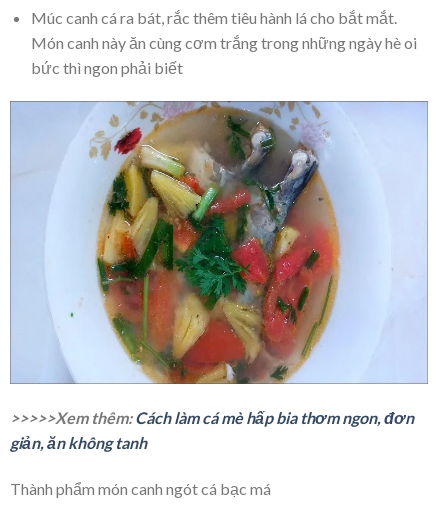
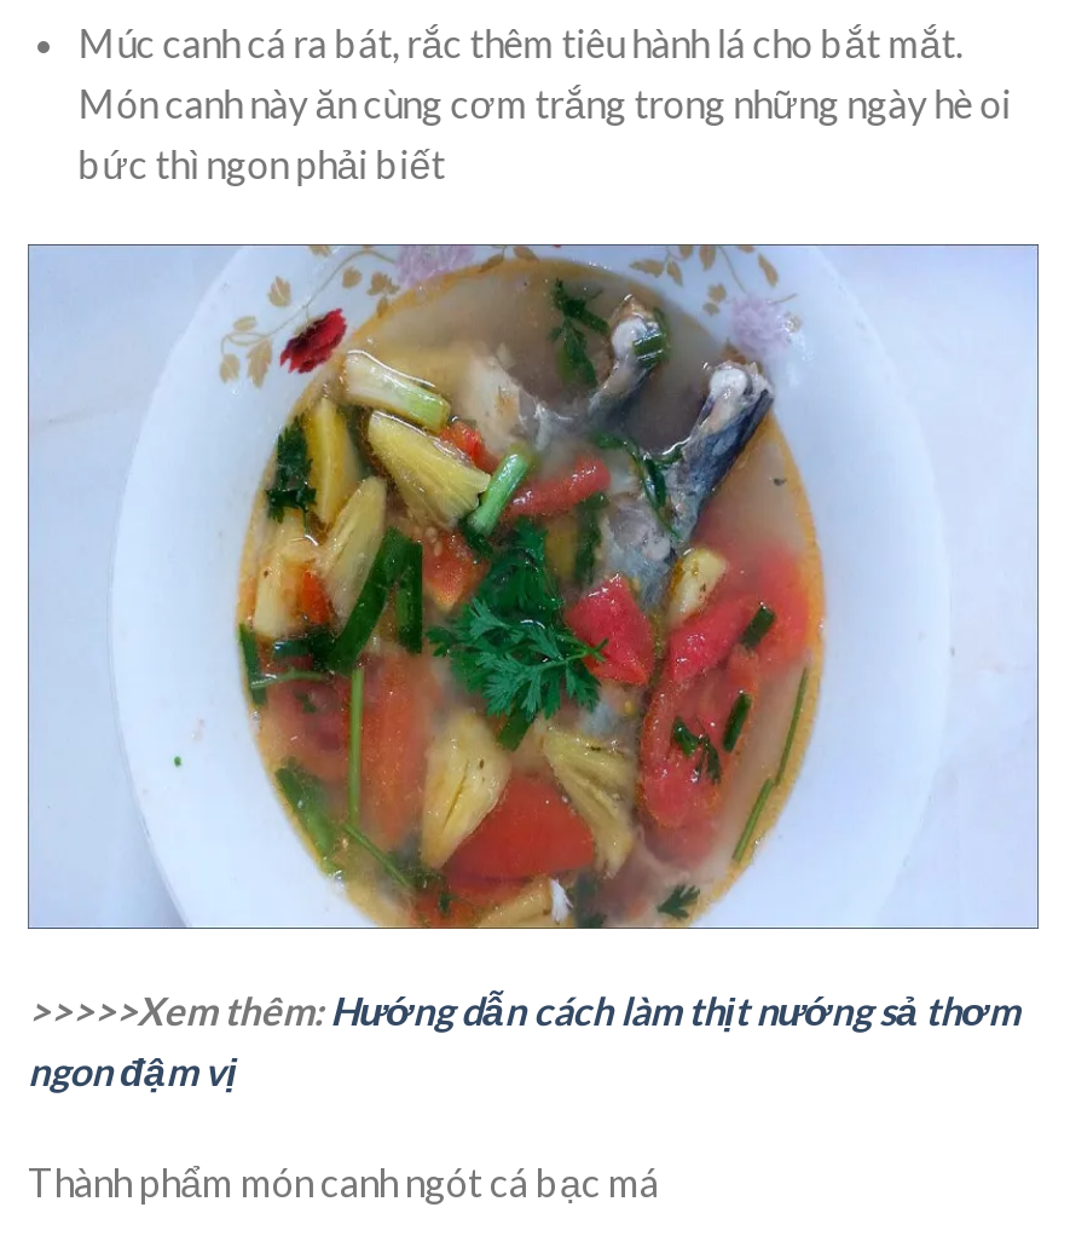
- >>>>>Xem thêm: Cách làm cá mè hấp bia thơm ngon, đơn
- giản, ăn không tanh
+ >>>>>Xem thêm: Hướng dẫn cách làm thịt nướng sả thơm
+ ngon đậm vị
